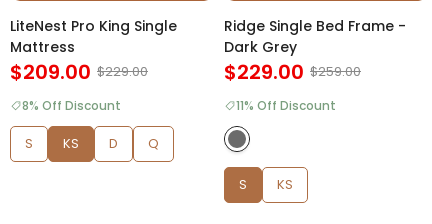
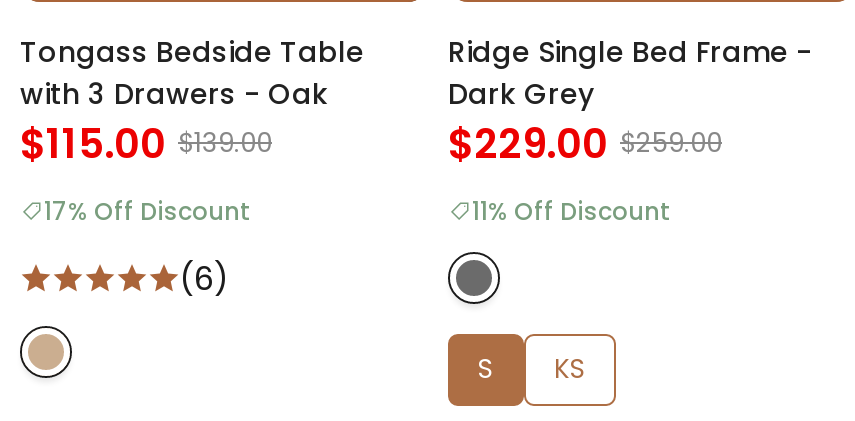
- LiteNest Pro King Single
- Mattress
- $229.00
- $209.00
- 8% Off Discount
+ Tongass Bedside Table
+ with 3 Drawers - Oak
+ $139.00
+ $115.00
+ 17% Off Discount

- S
- KS
- D
- Q
+ (6)
